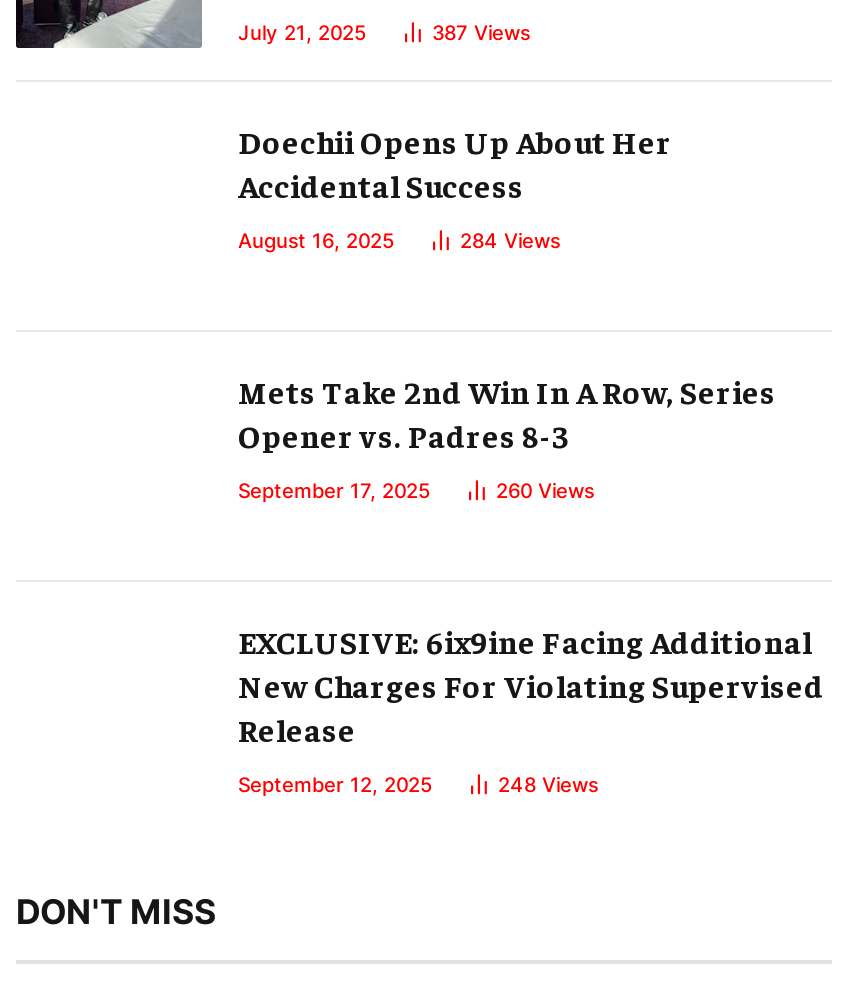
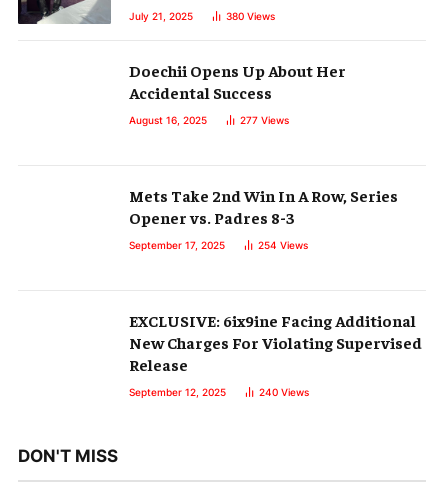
- 387 Views
+ 380 Views

- 284 Views
+ 277 Views

- 260 Views
+ 254 Views

- 248 Views
+ 240 Views
